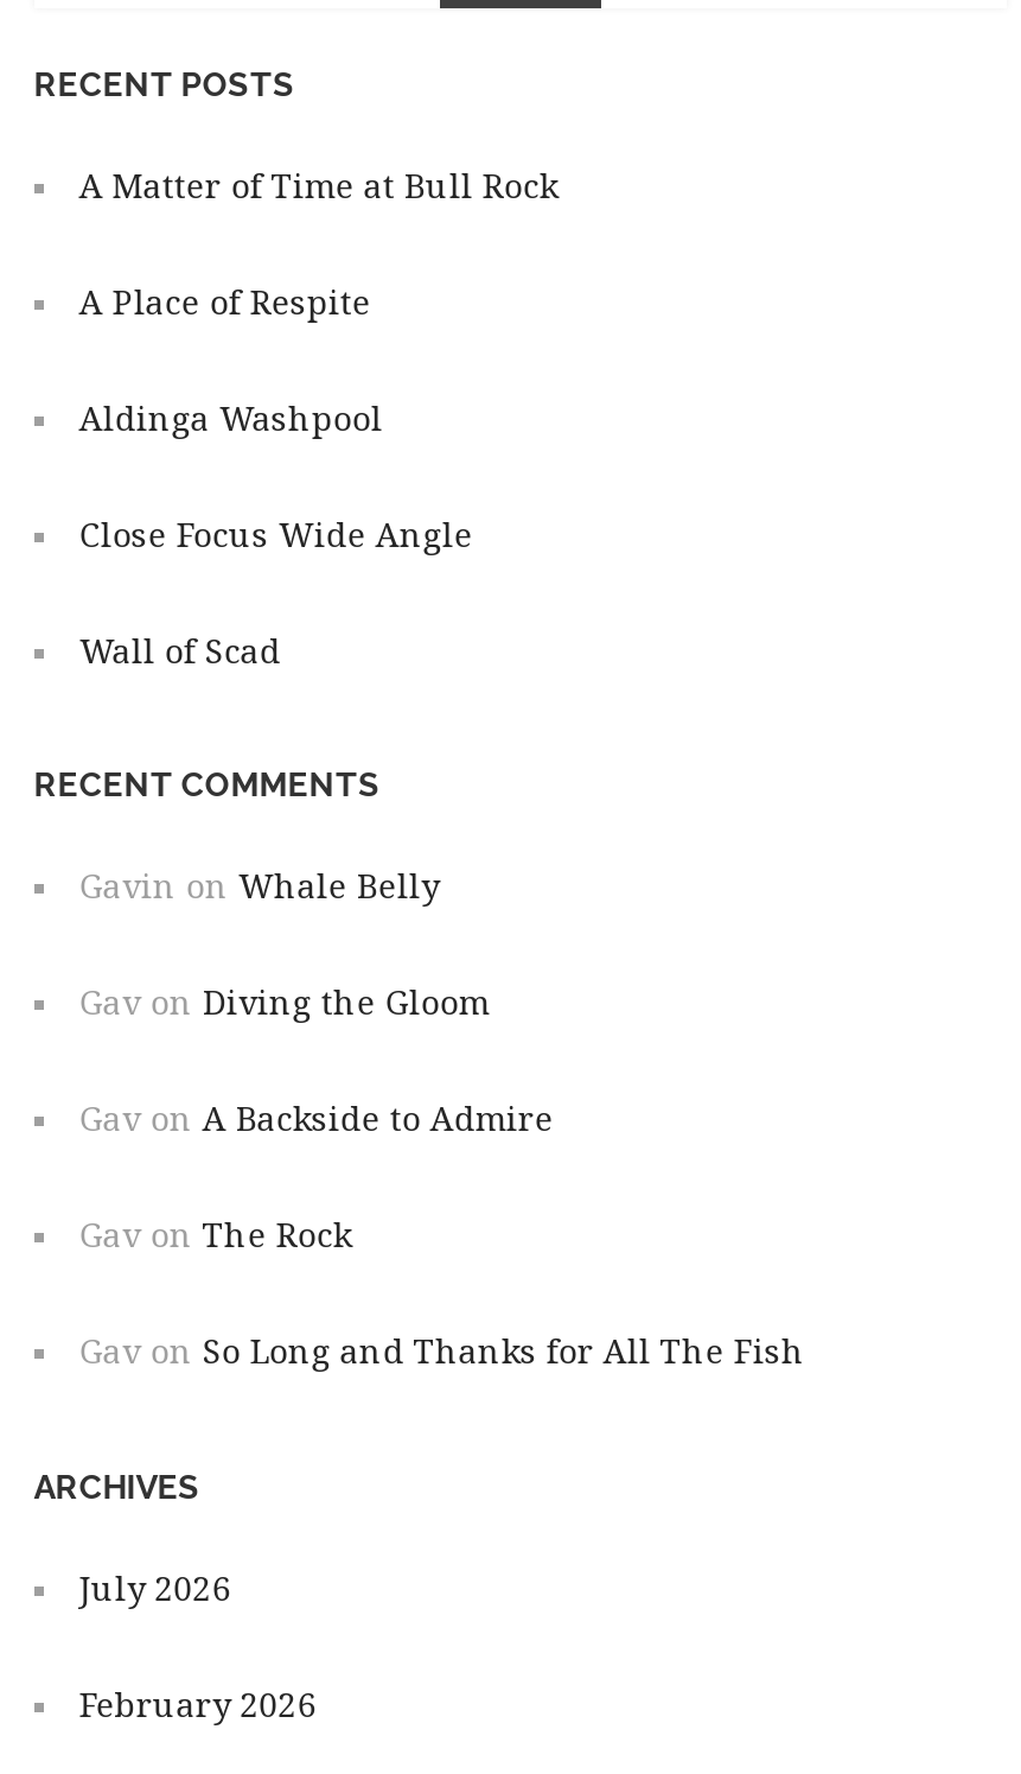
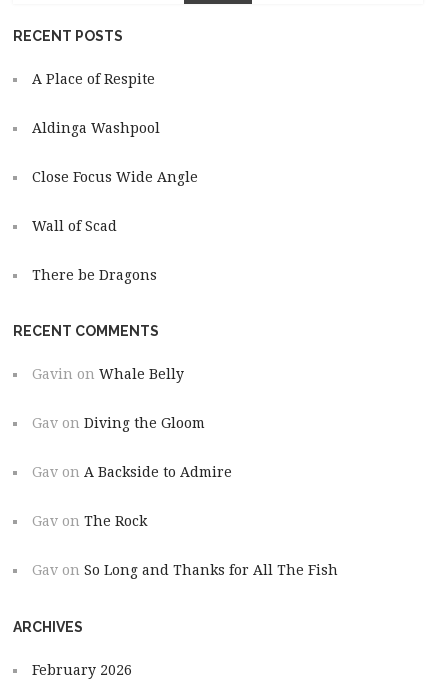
- A Matter of Time at Bull Rock

+ There be Dragons

- July 2026
